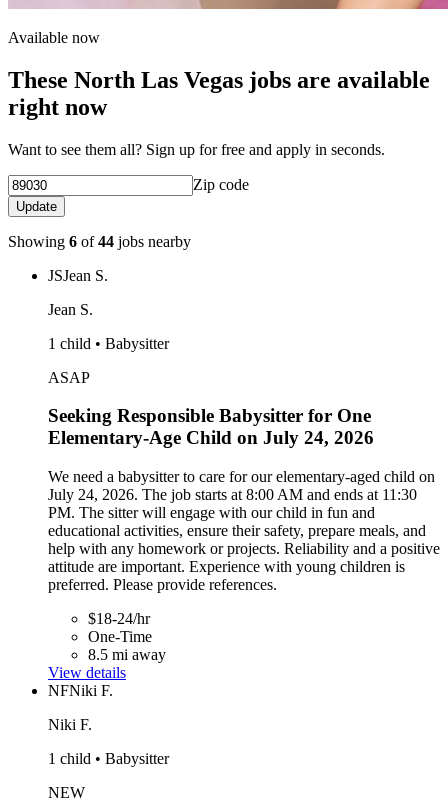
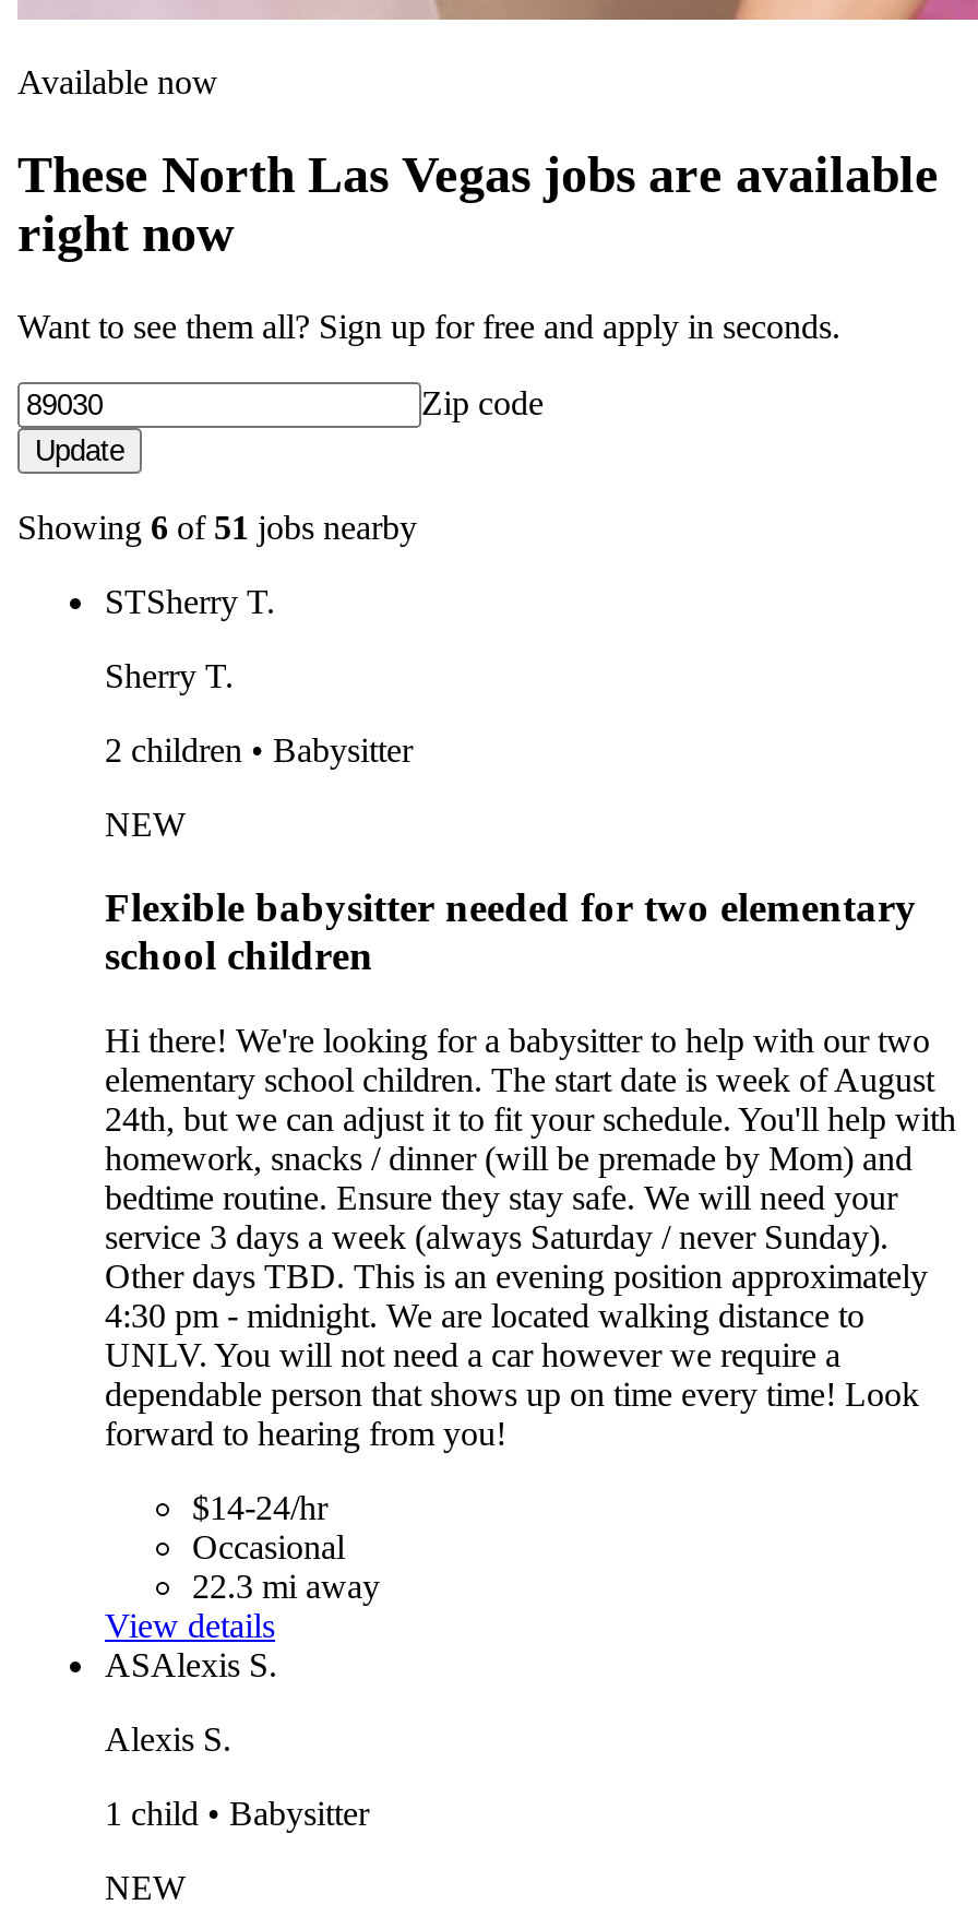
- Showing 6 of 44 jobs nearby
+ Showing 6 of 51 jobs nearby

- JSJean S.
+ STSherry T.

- Jean S.
+ Sherry T.

- 1 child • Babysitter
+ 2 children • Babysitter

- ASAP
+ NEW

- Seeking Responsible Babysitter for One
- Elementary-Age Child on July 24, 2026
+ Flexible babysitter needed for two elementary
+ school children

- We need a babysitter to care for our elementary-aged child on
- July 24, 2026. The job starts at 8:00 AM and ends at 11:30
- PM. The sitter will engage with our child in fun and
- educational activities, ensure their safety, prepare meals, and
- help with any homework or projects. Reliability and a positive
- attitude are important. Experience with young children is
- preferred. Please provide references.
+ Hi there! We're looking for a babysitter to help with our two
+ elementary school children. The start date is week of August
+ 24th, but we can adjust it to fit your schedule. You'll help with
+ homework, snacks / dinner (will be premade by Mom) and
+ bedtime routine. Ensure they stay safe. We will need your
+ service 3 days a week (always Saturday / never Sunday).
+ Other days TBD. This is an evening position approximately
+ 4:30 pm - midnight. We are located walking distance to
+ UNLV. You will not need a car however we require a
+ dependable person that shows up on time every time! Look
+ forward to hearing from you!

- $18-24/hr
- One-Time
- 8.5 mi away
+ $14-24/hr
+ Occasional
+ 22.3 mi away

- NFNiki F.
+ ASAlexis S.

- Niki F.
+ Alexis S.
